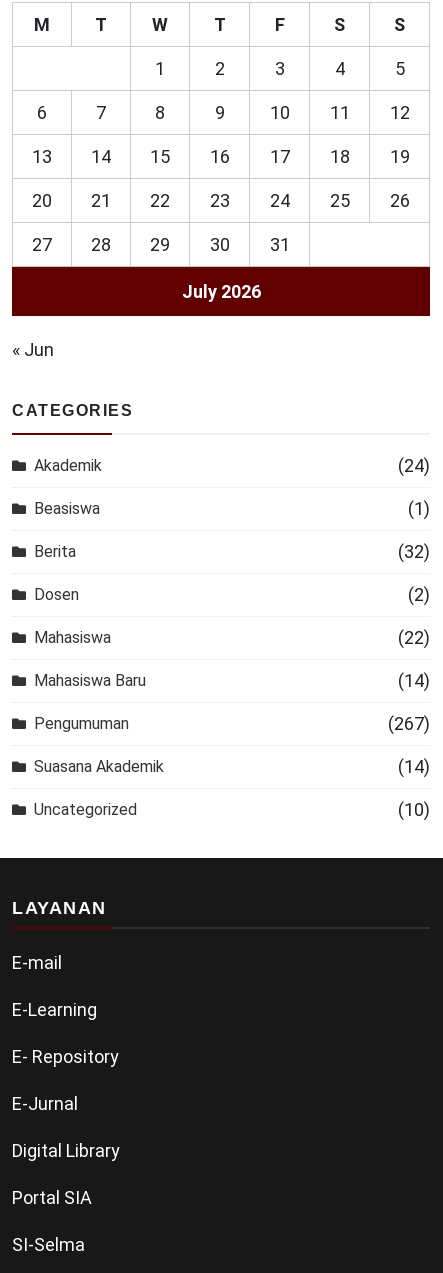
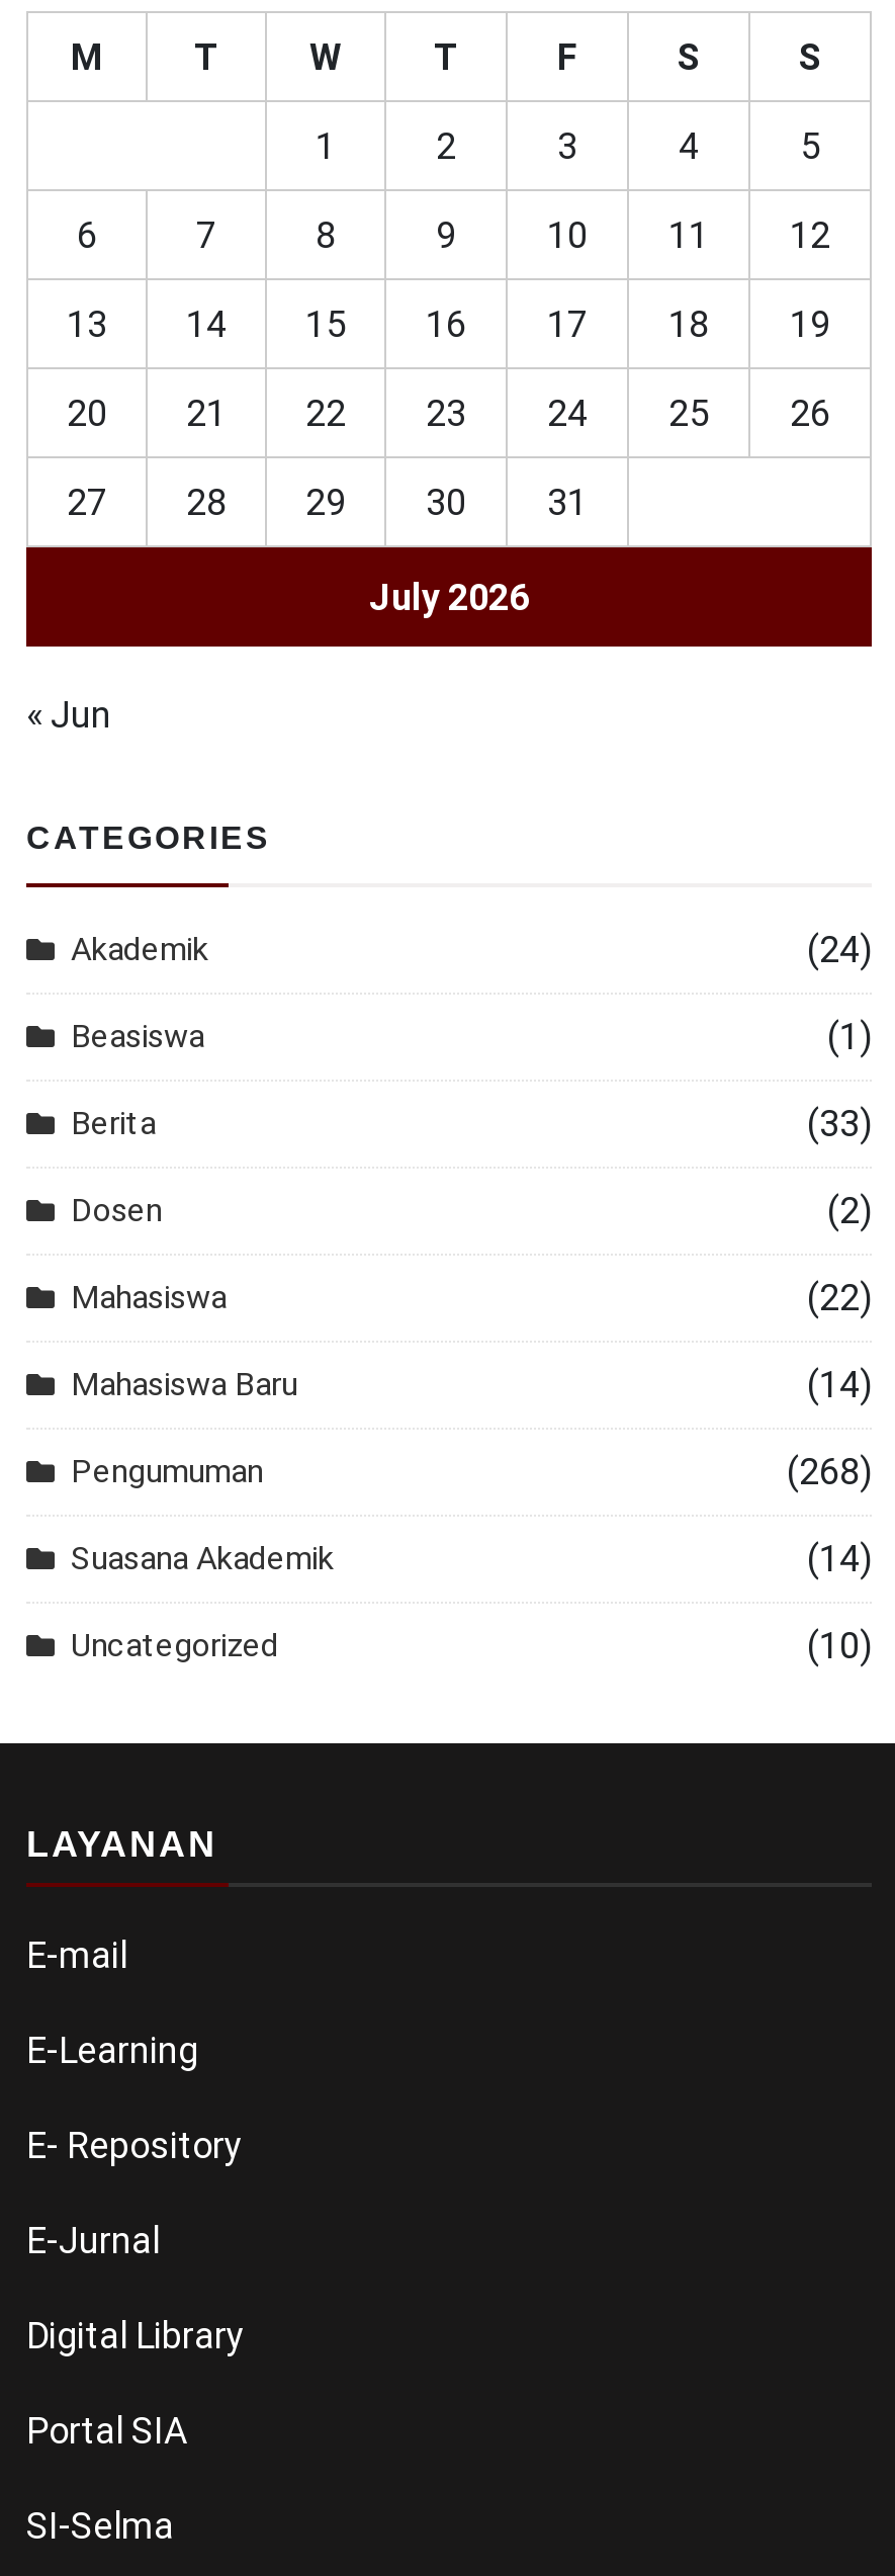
- (32)
+ (33)

- (267)
+ (268)
